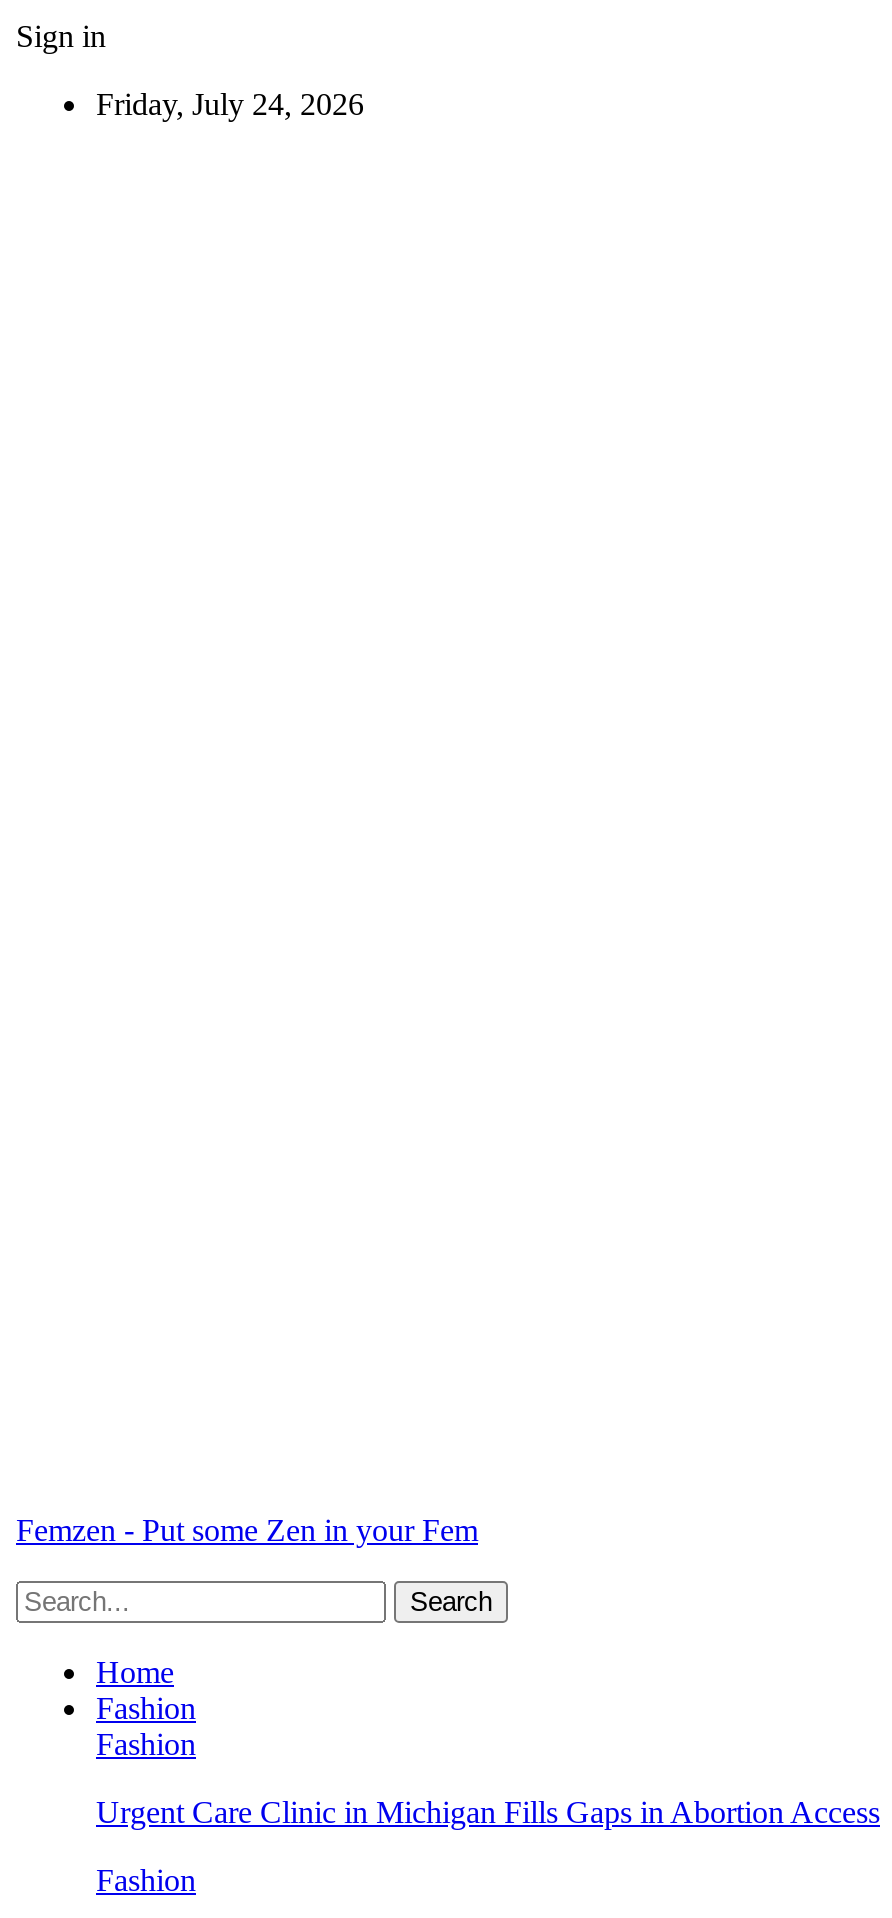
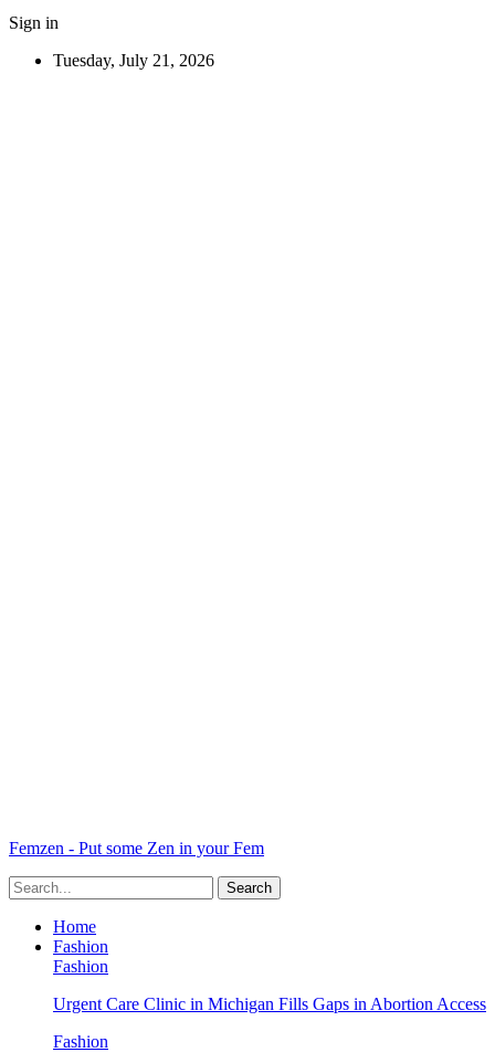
- Friday, July 24, 2026
+ Tuesday, July 21, 2026
